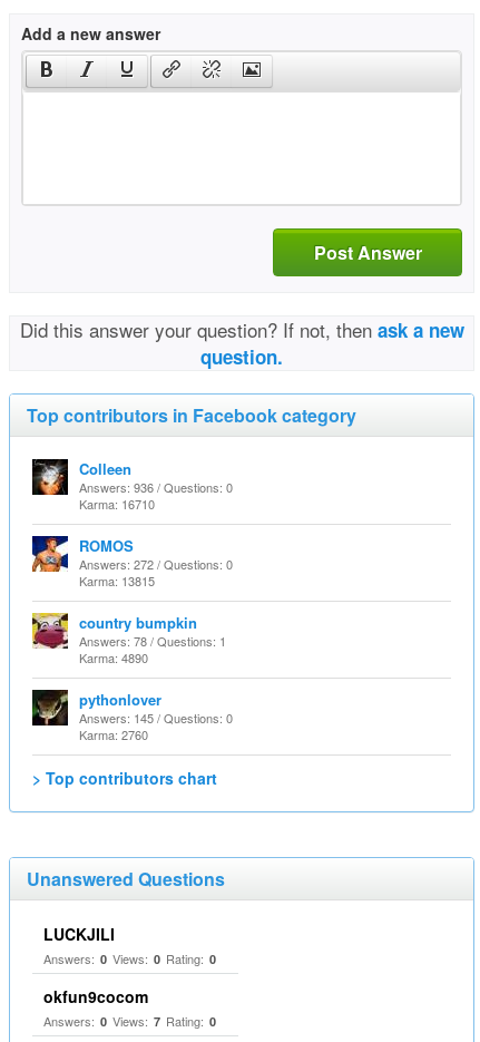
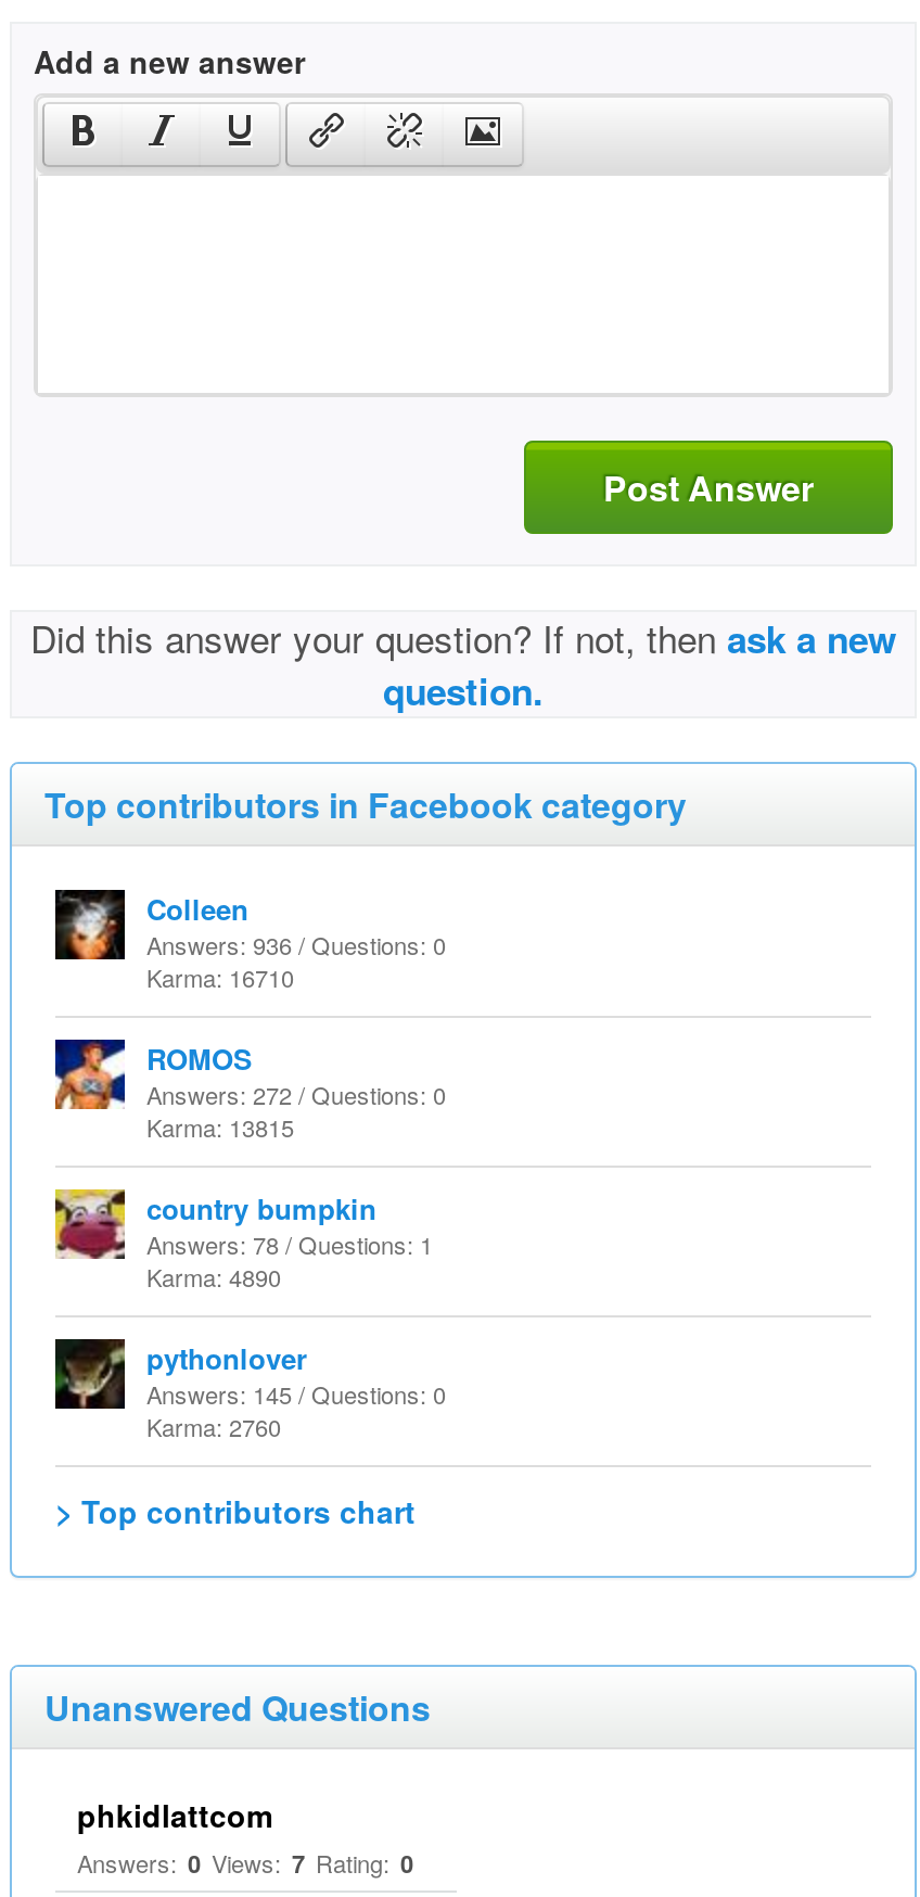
- LUCKJILI
- Answers: 0 Views: 0 Rating: 0
- okfun9cocom
+ phkidlattcom
